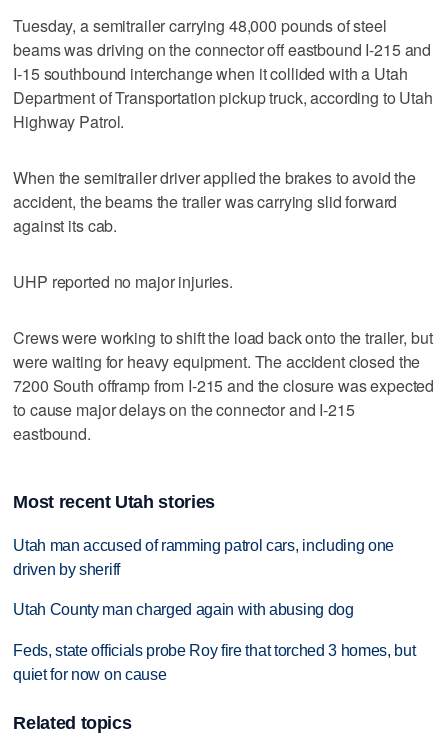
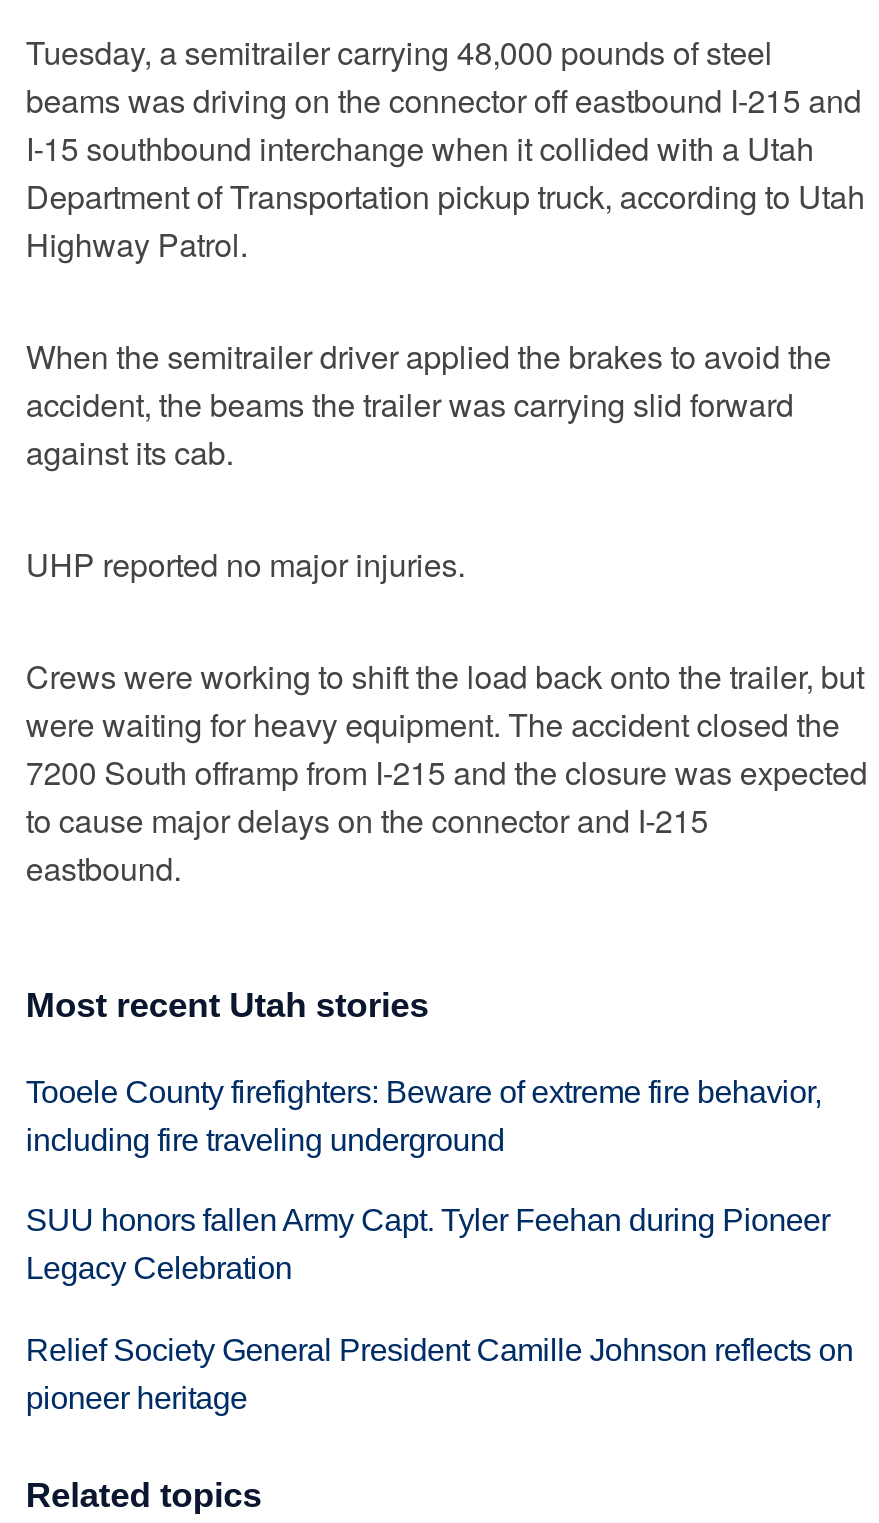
- Utah man accused of ramming patrol cars, including one
- driven by sheriff
+ Tooele County firefighters: Beware of extreme fire behavior,
+ including fire traveling underground

- Utah County man charged again with abusing dog
+ SUU honors fallen Army Capt. Tyler Feehan during Pioneer
+ Legacy Celebration

- Feds, state officials probe Roy fire that torched 3 homes, but
- quiet for now on cause
+ Relief Society General President Camille Johnson reflects on
+ pioneer heritage
